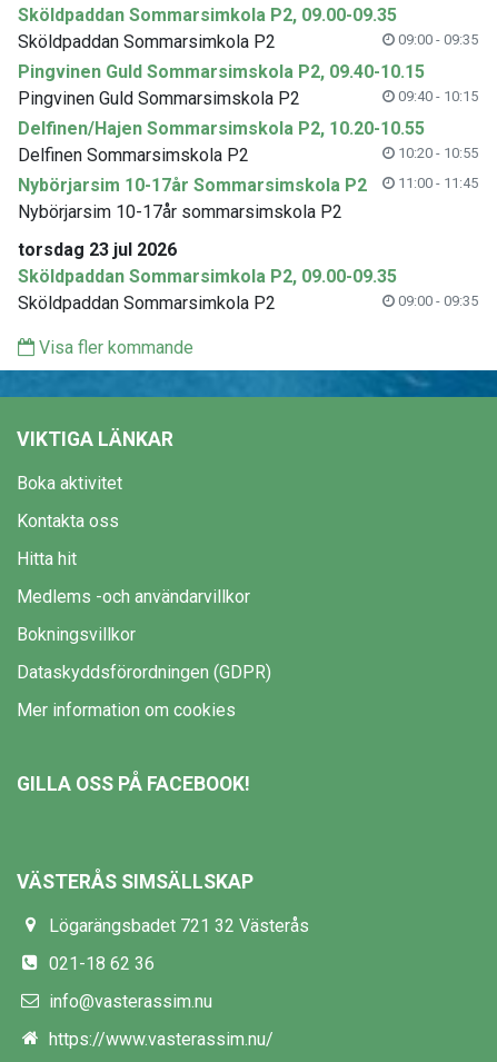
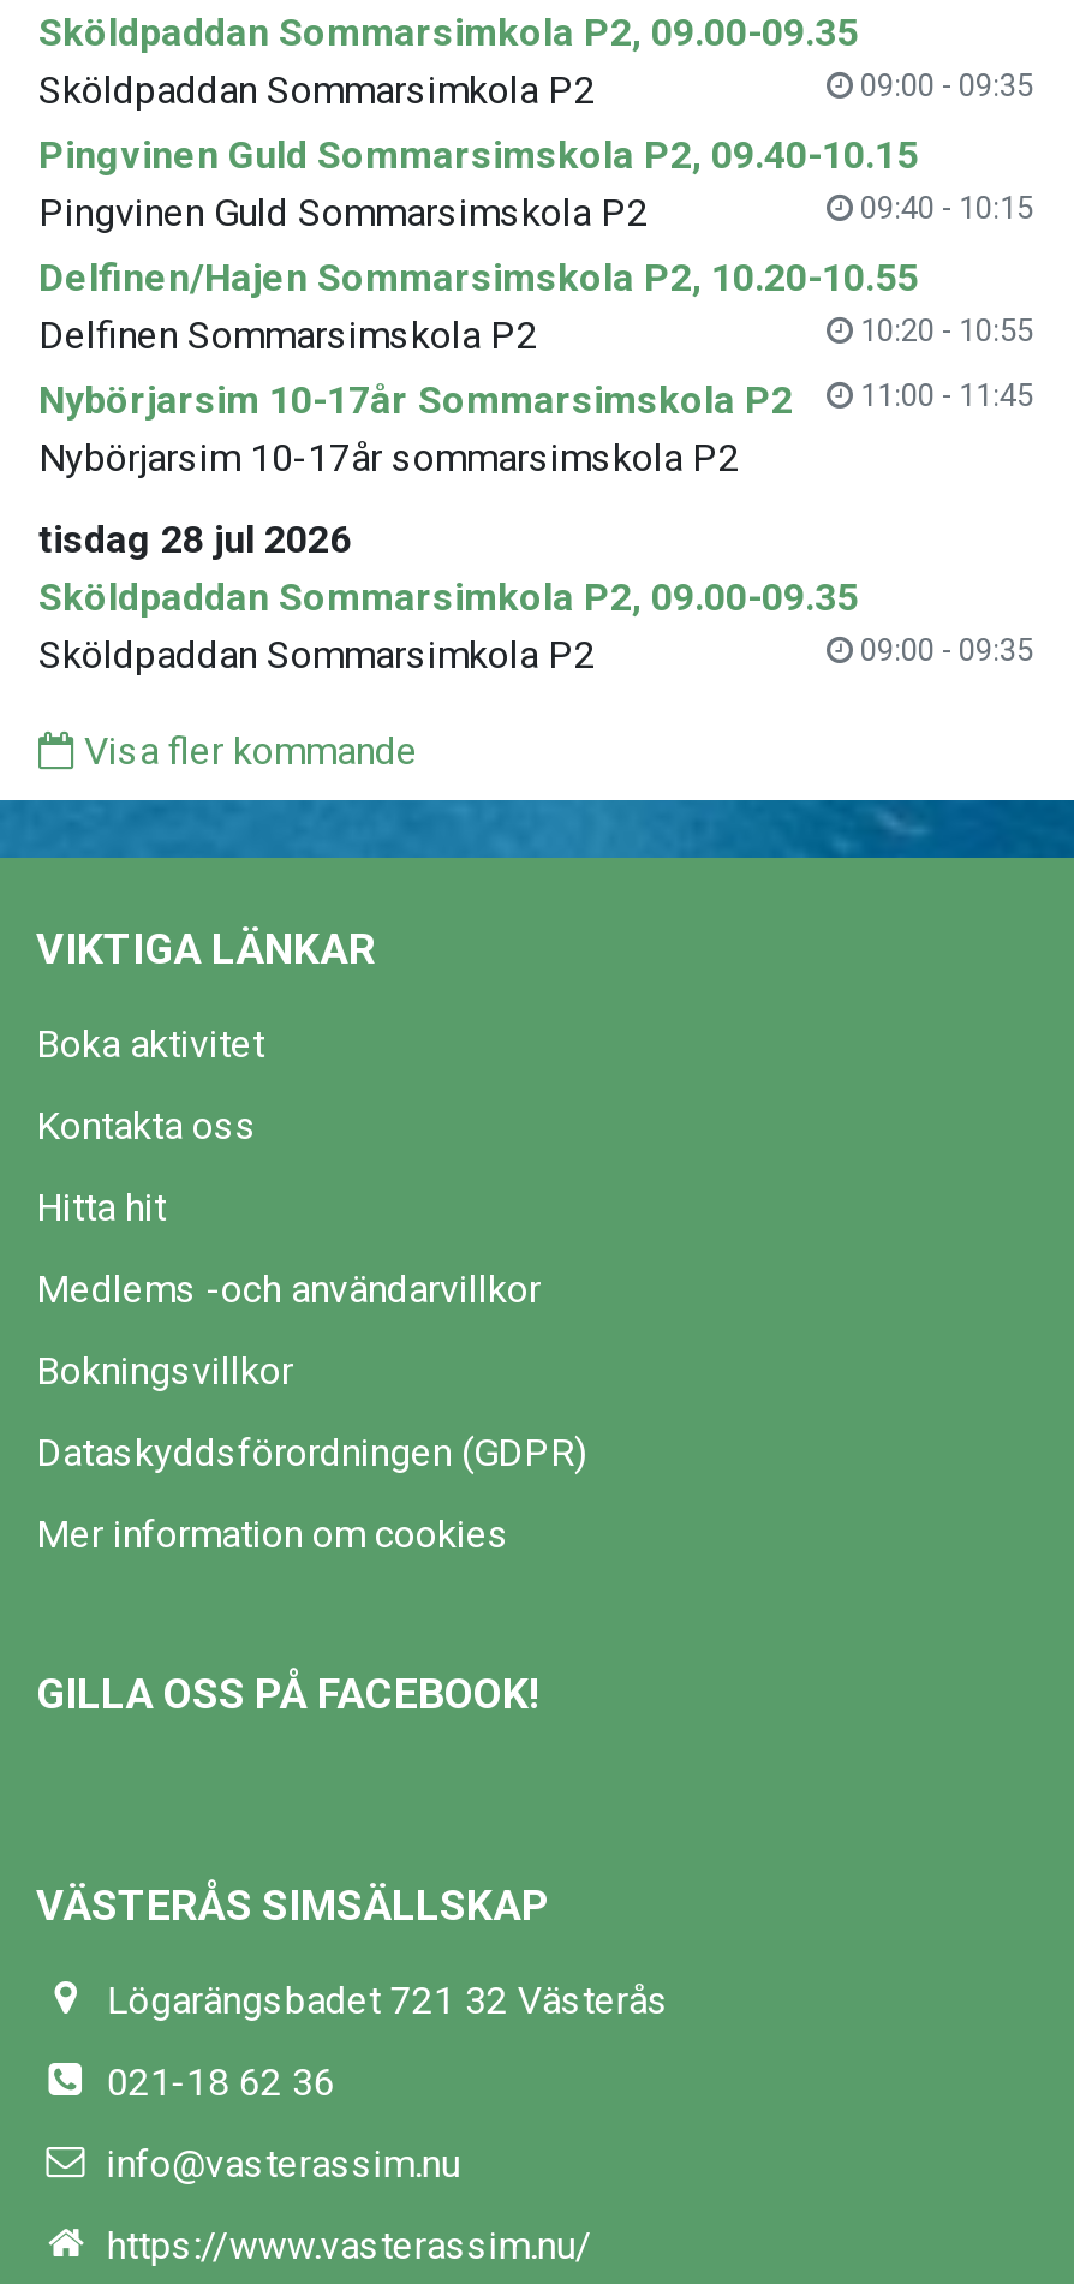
- torsdag 23 jul 2026
+ tisdag 28 jul 2026
